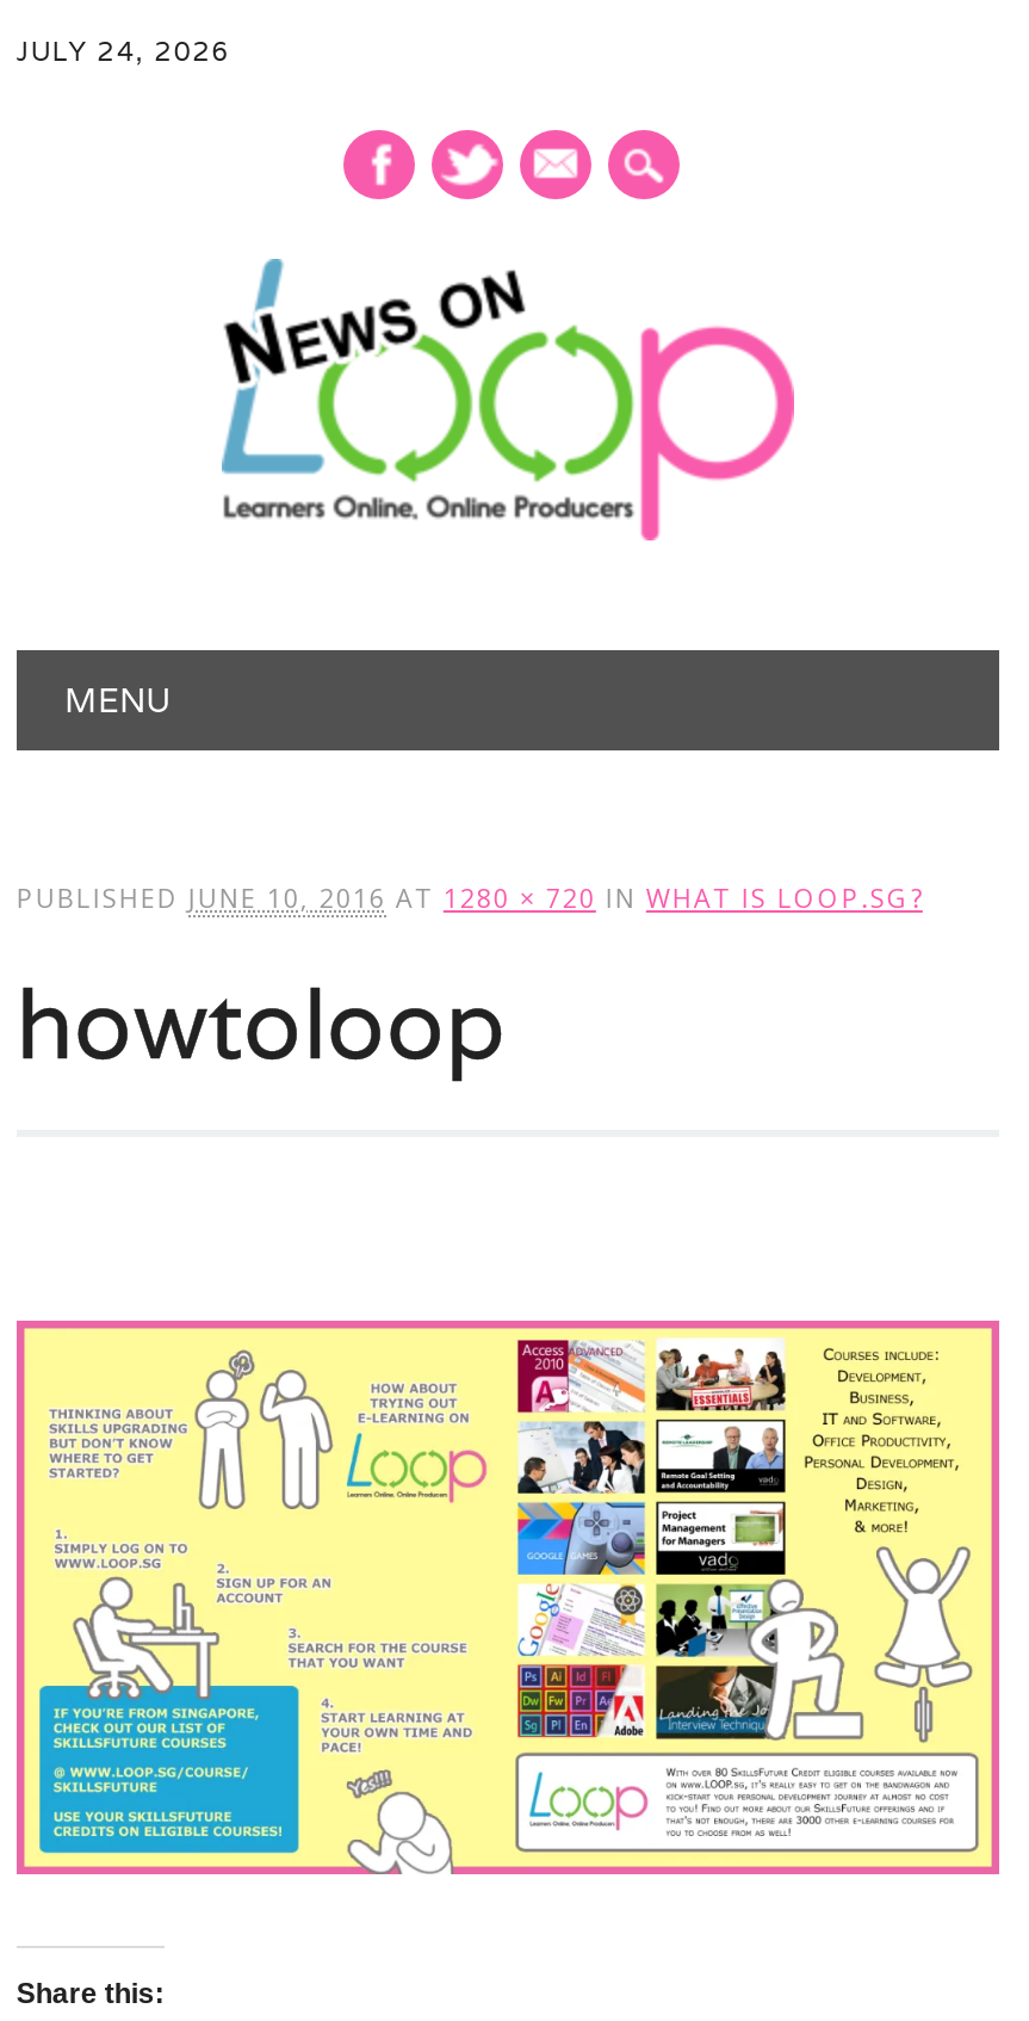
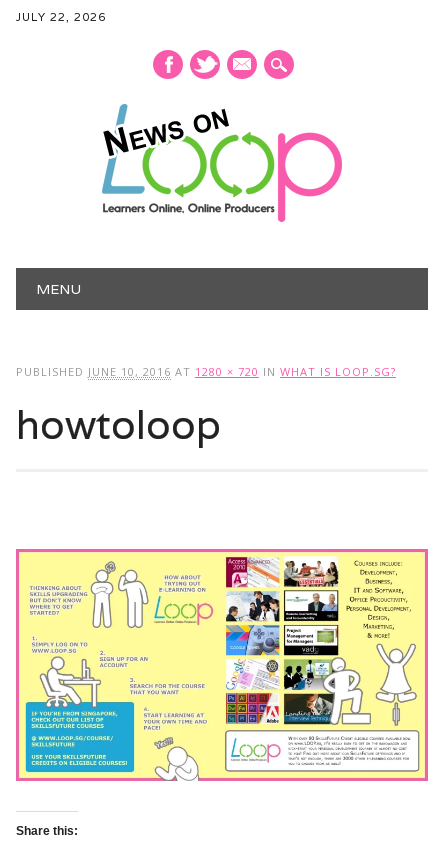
- JULY 24, 2026
+ JULY 22, 2026
